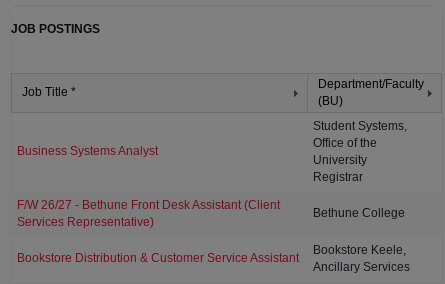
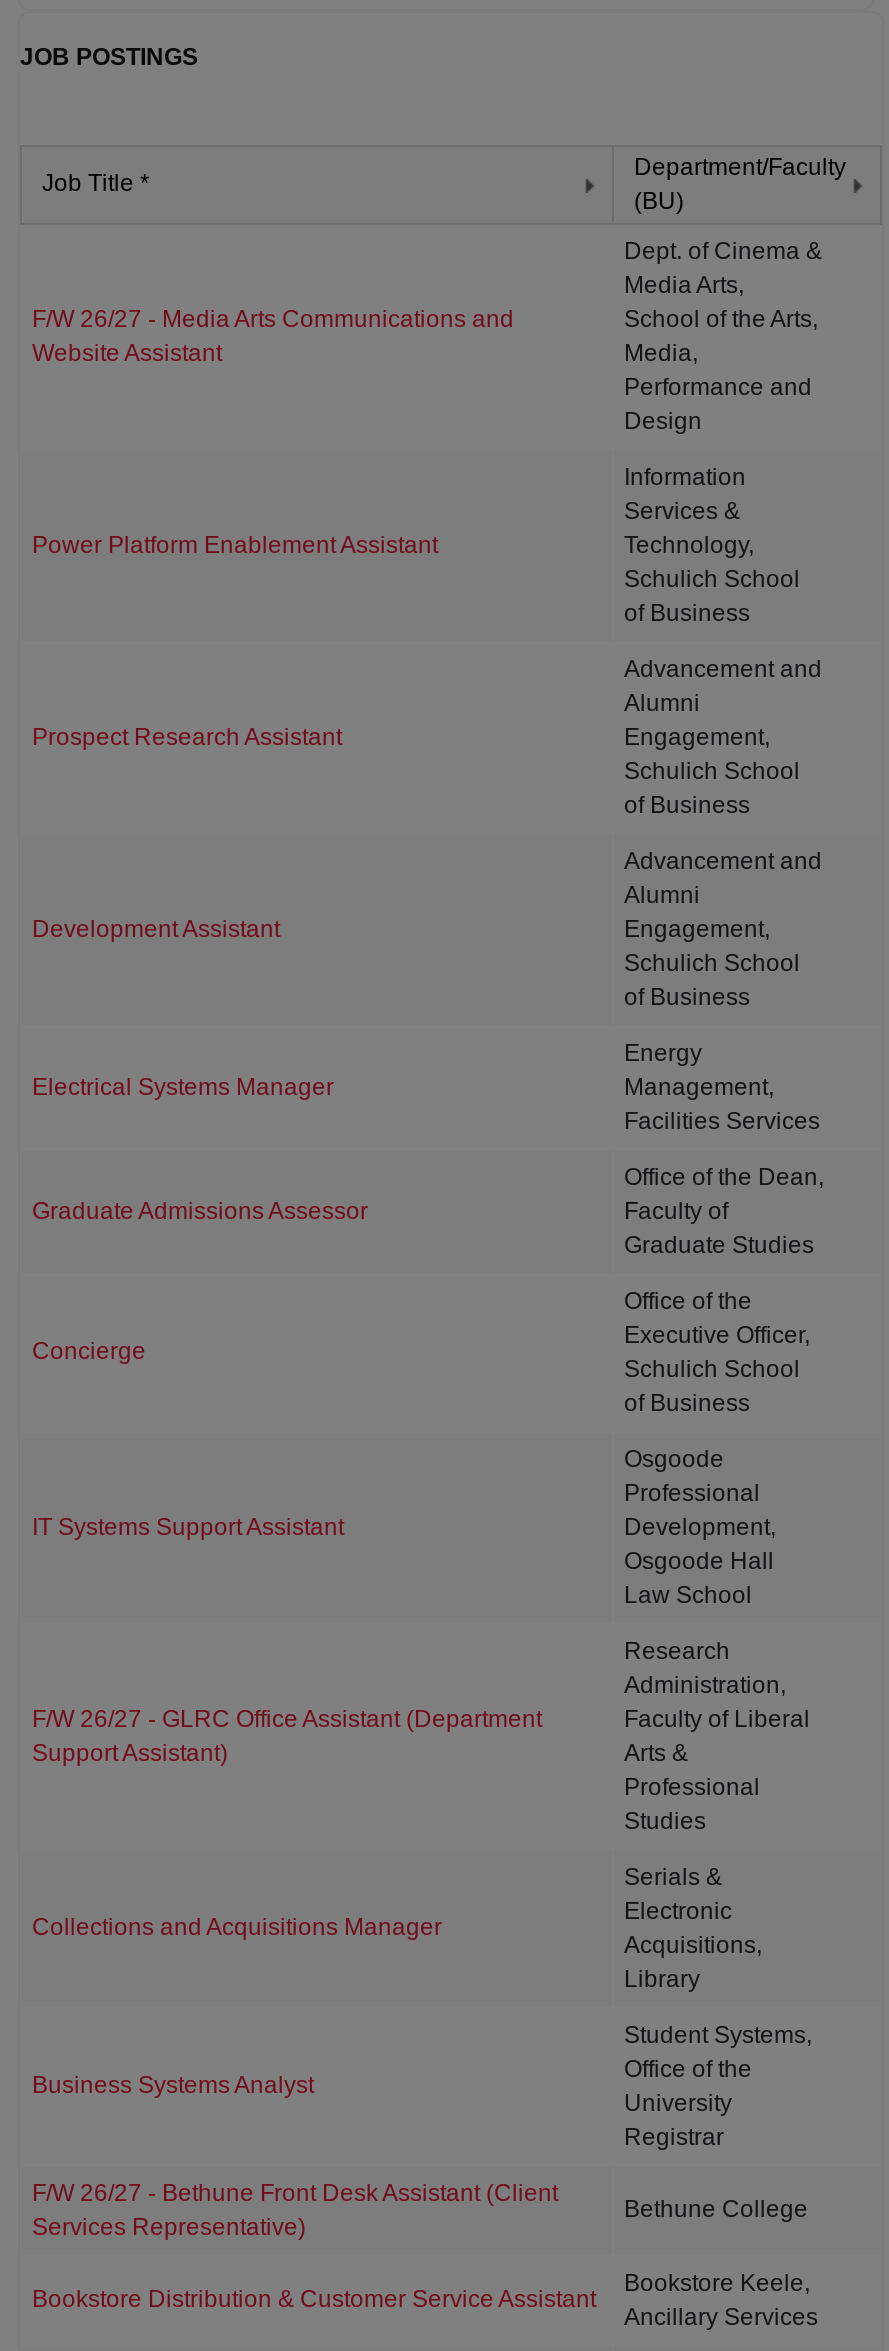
+ F/W 26/27 - Media Arts Communications and
+ Website Assistant

+ Power Platform Enablement Assistant

+ Prospect Research Assistant

+ Development Assistant

+ Advancement and
+ Alumni
+ Engagement,
+ Schulich School
+ of Business
+ Electrical Systems Manager

+ Energy
+ Management,
+ Facilities Services
+ Graduate Admissions Assessor

+ Concierge

+ IT Systems Support Assistant

+ F/W 26/27 - GLRC Office Assistant (Department
+ Support Assistant)

+ Collections and Acquisitions Manager

+ Dept. of Cinema &
+ Media Arts,
+ School of the Arts,
+ Media,
+ Performance and
+ Design

+ Information
+ Services &
+ Technology,
+ Schulich School
+ of Business

+ Advancement and
+ Alumni
+ Engagement,
+ Schulich School
+ of Business

+ Office of the Dean,
+ Faculty of
+ Graduate Studies

+ Office of the
+ Executive Officer,
+ Schulich School
+ of Business

+ Osgoode
+ Professional
+ Development,
+ Osgoode Hall
+ Law School

+ Research
+ Administration,
+ Faculty of Liberal
+ Arts &
+ Professional
+ Studies

+ Serials &
+ Electronic
+ Acquisitions,
+ Library
